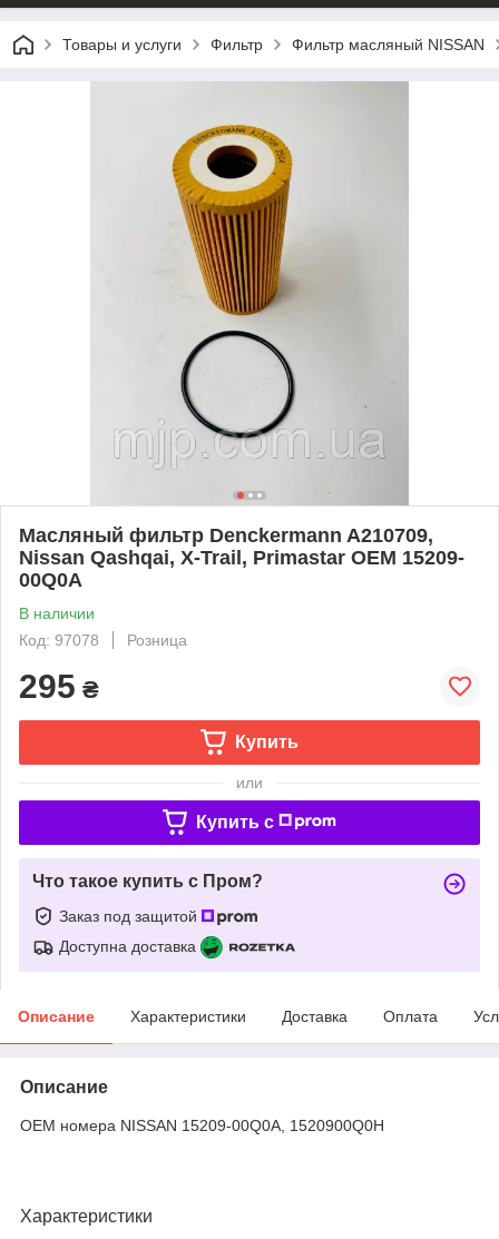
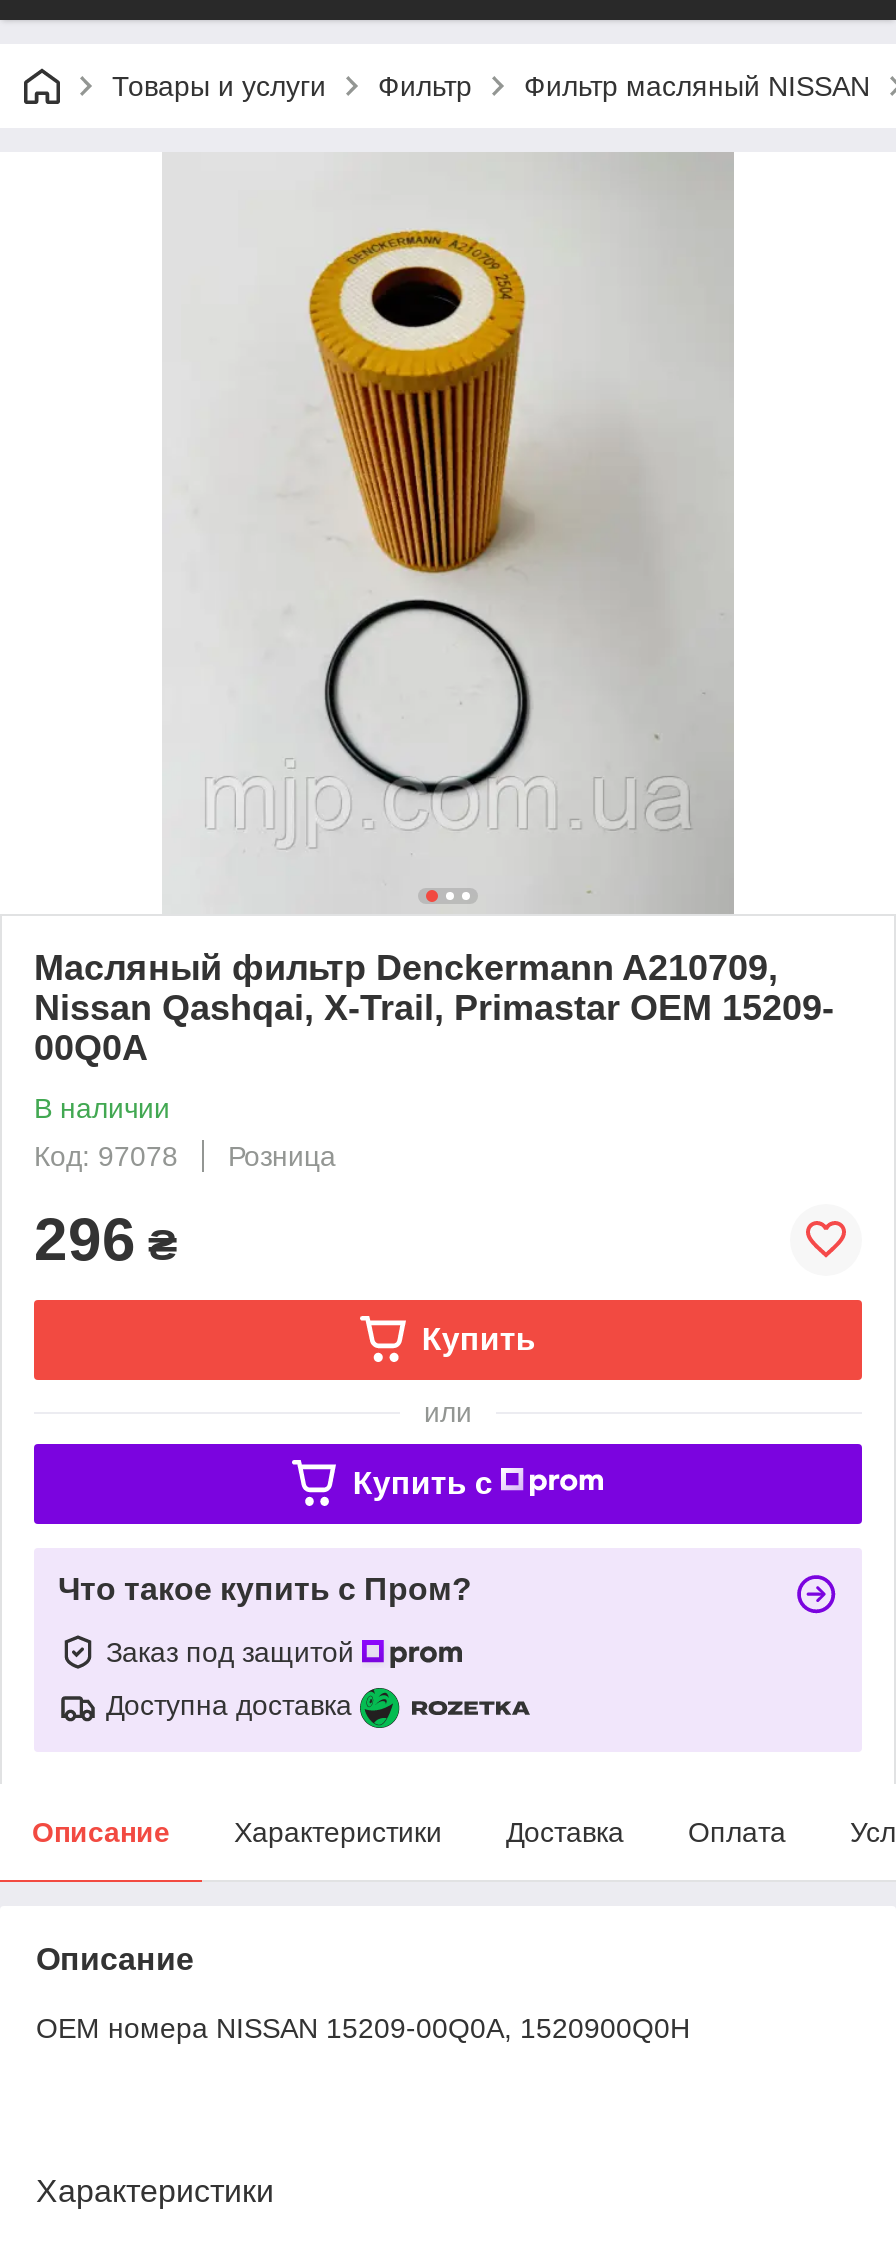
- 295 ₴
+ 296 ₴
